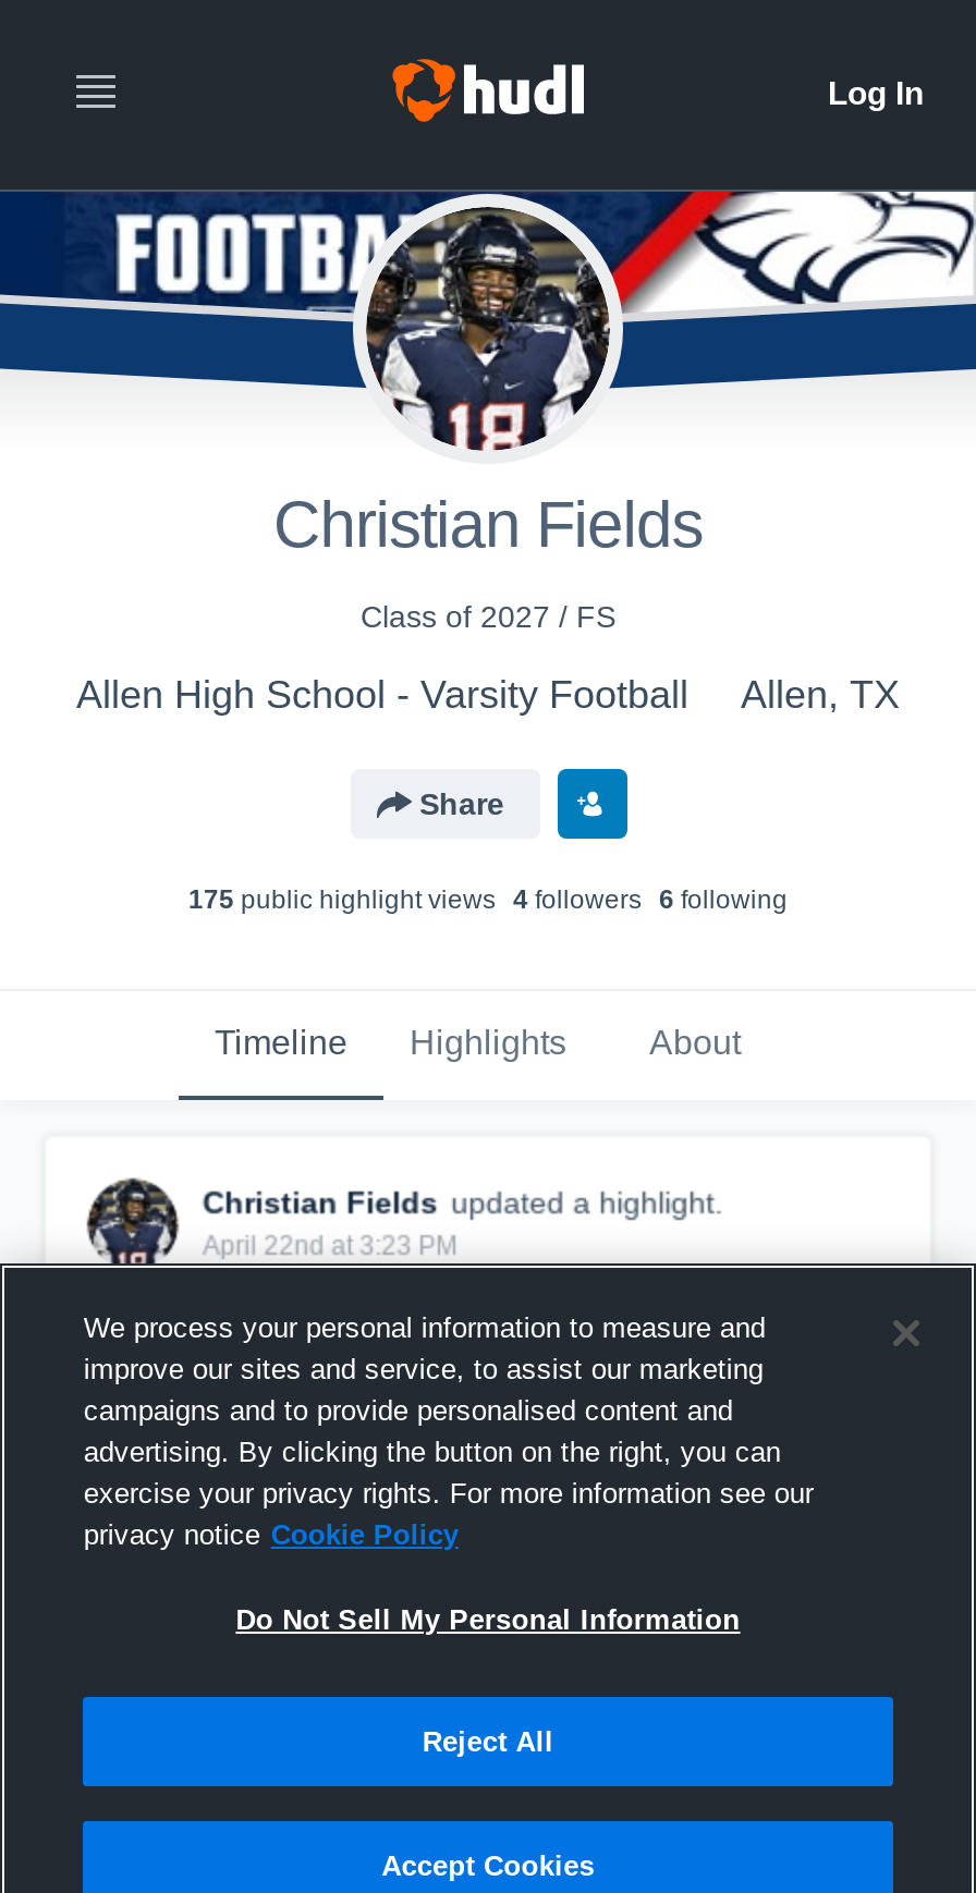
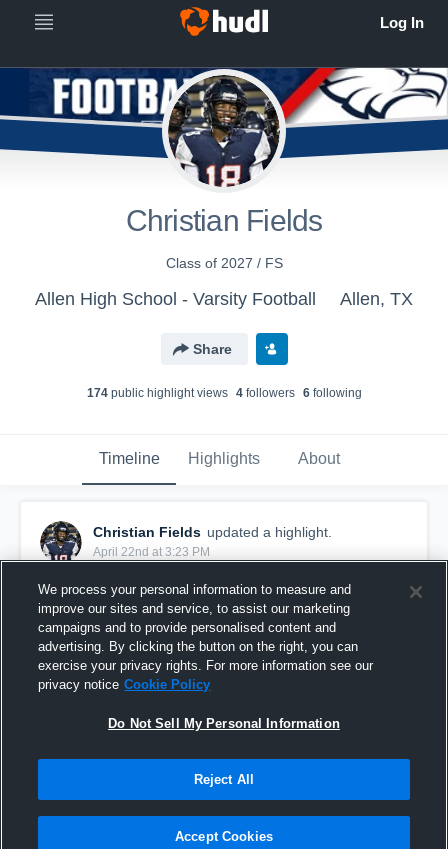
- 175 public highlight views 4 followers 6 following
+ 174 public highlight views 4 followers 6 following
